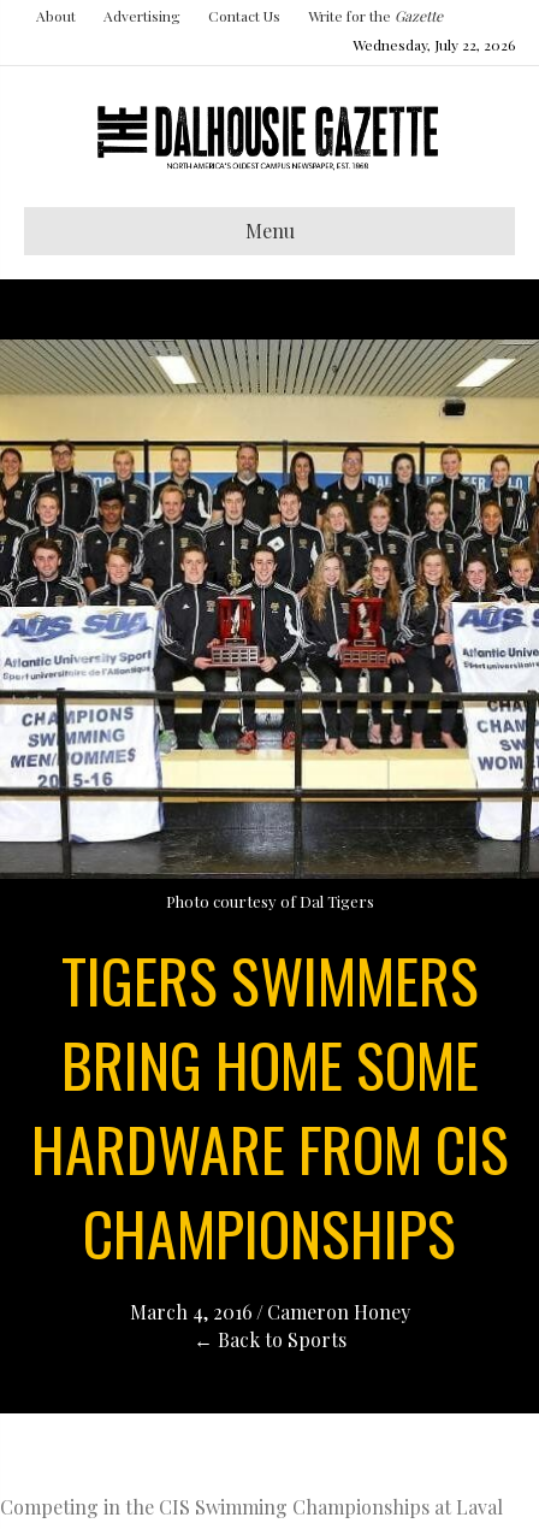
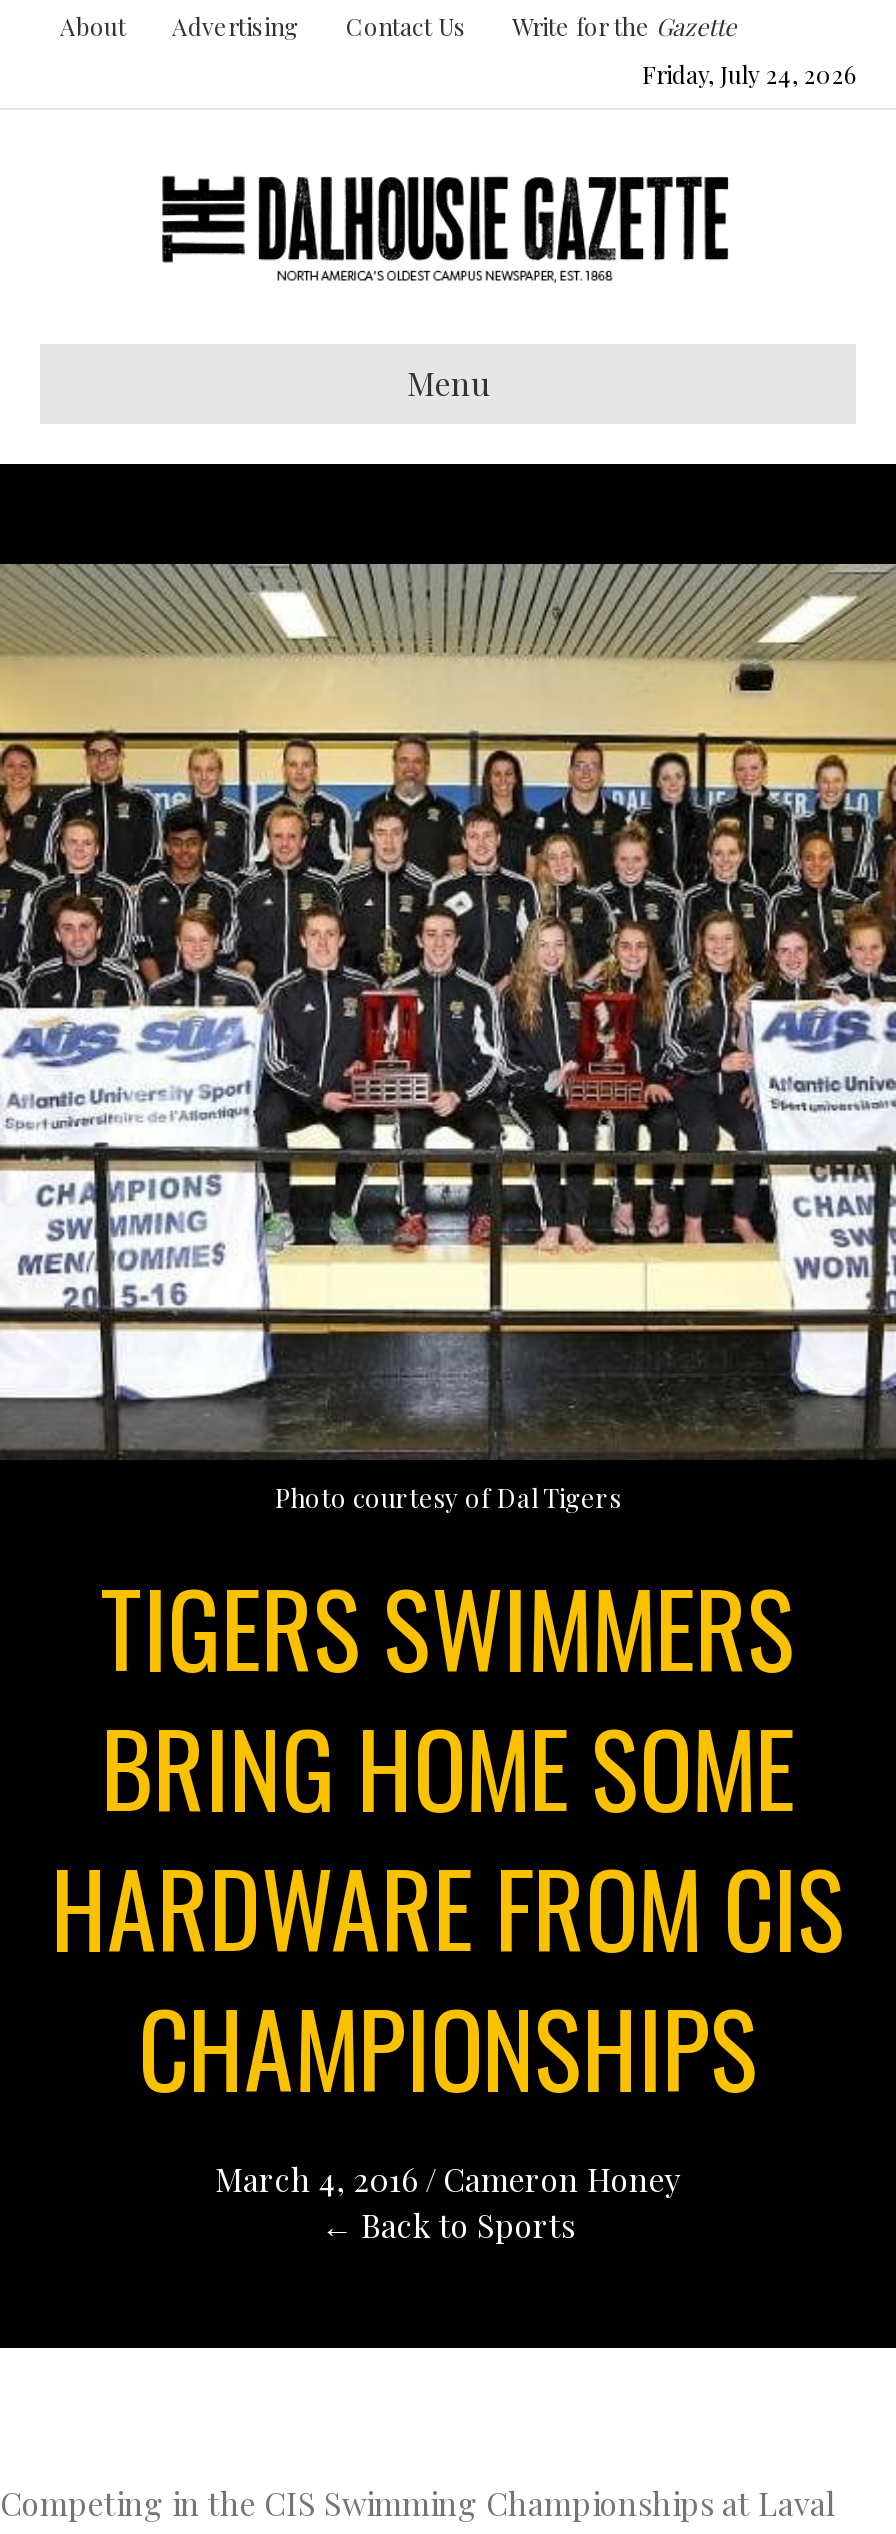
- Wednesday, July 22, 2026
+ Friday, July 24, 2026
